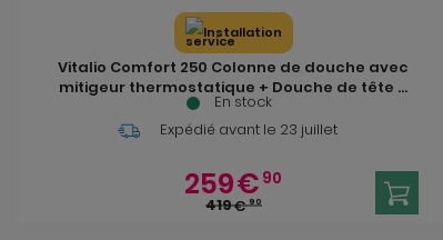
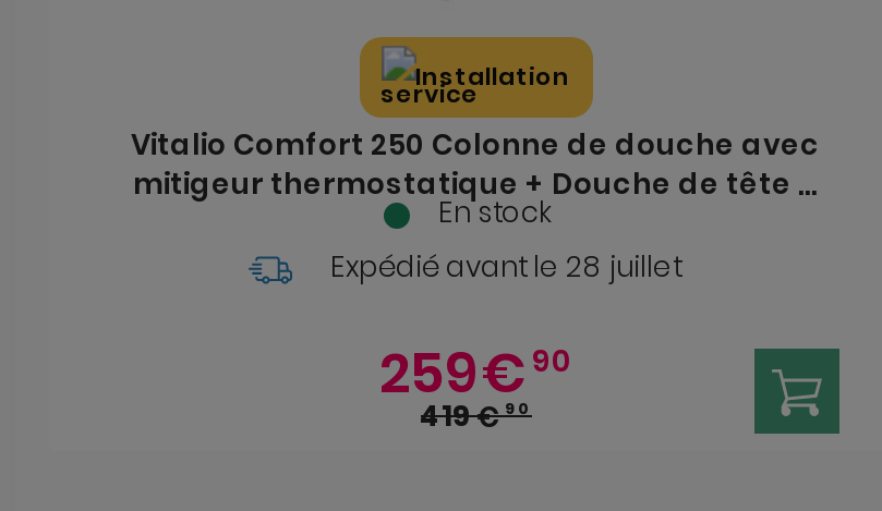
- Expédié avant le 23 juillet
+ Expédié avant le 28 juillet
